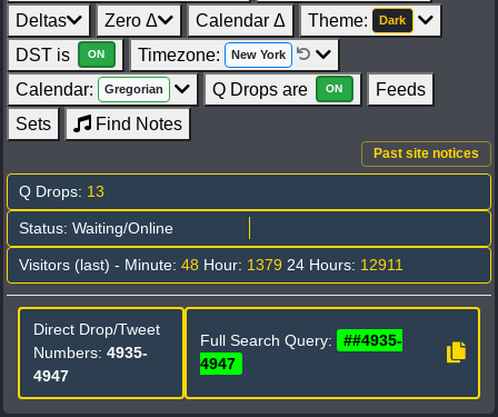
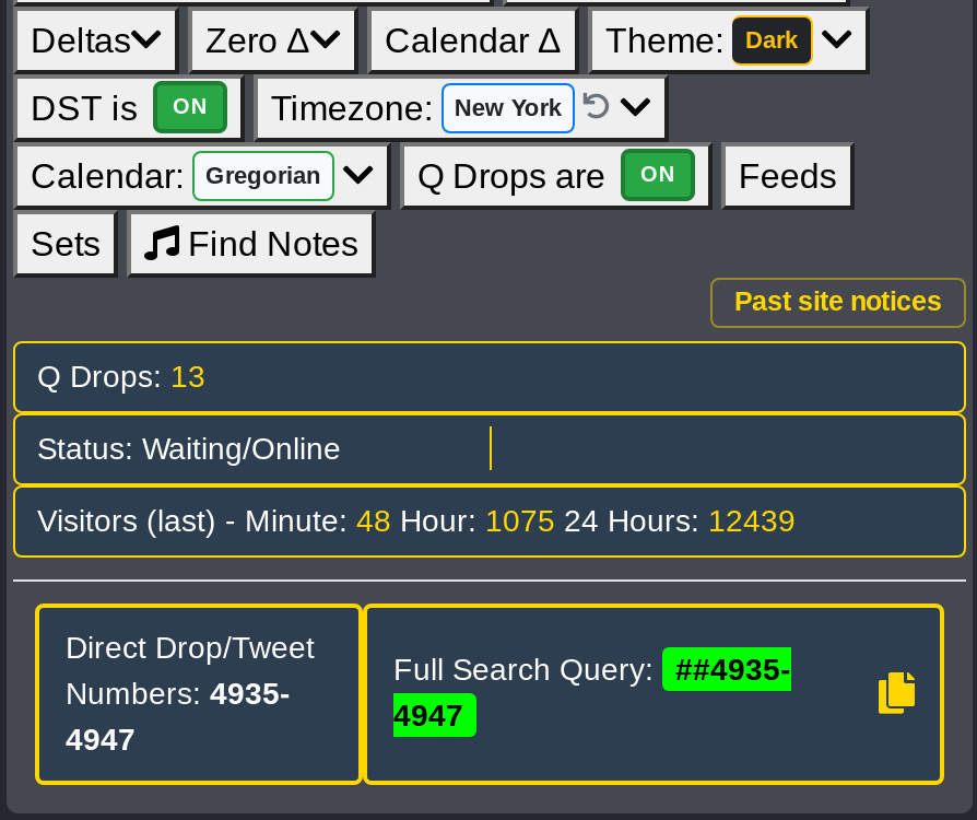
- Visitors (last) - Minute: 48 Hour: 1379 24 Hours: 12911
+ Visitors (last) - Minute: 48 Hour: 1075 24 Hours: 12439
